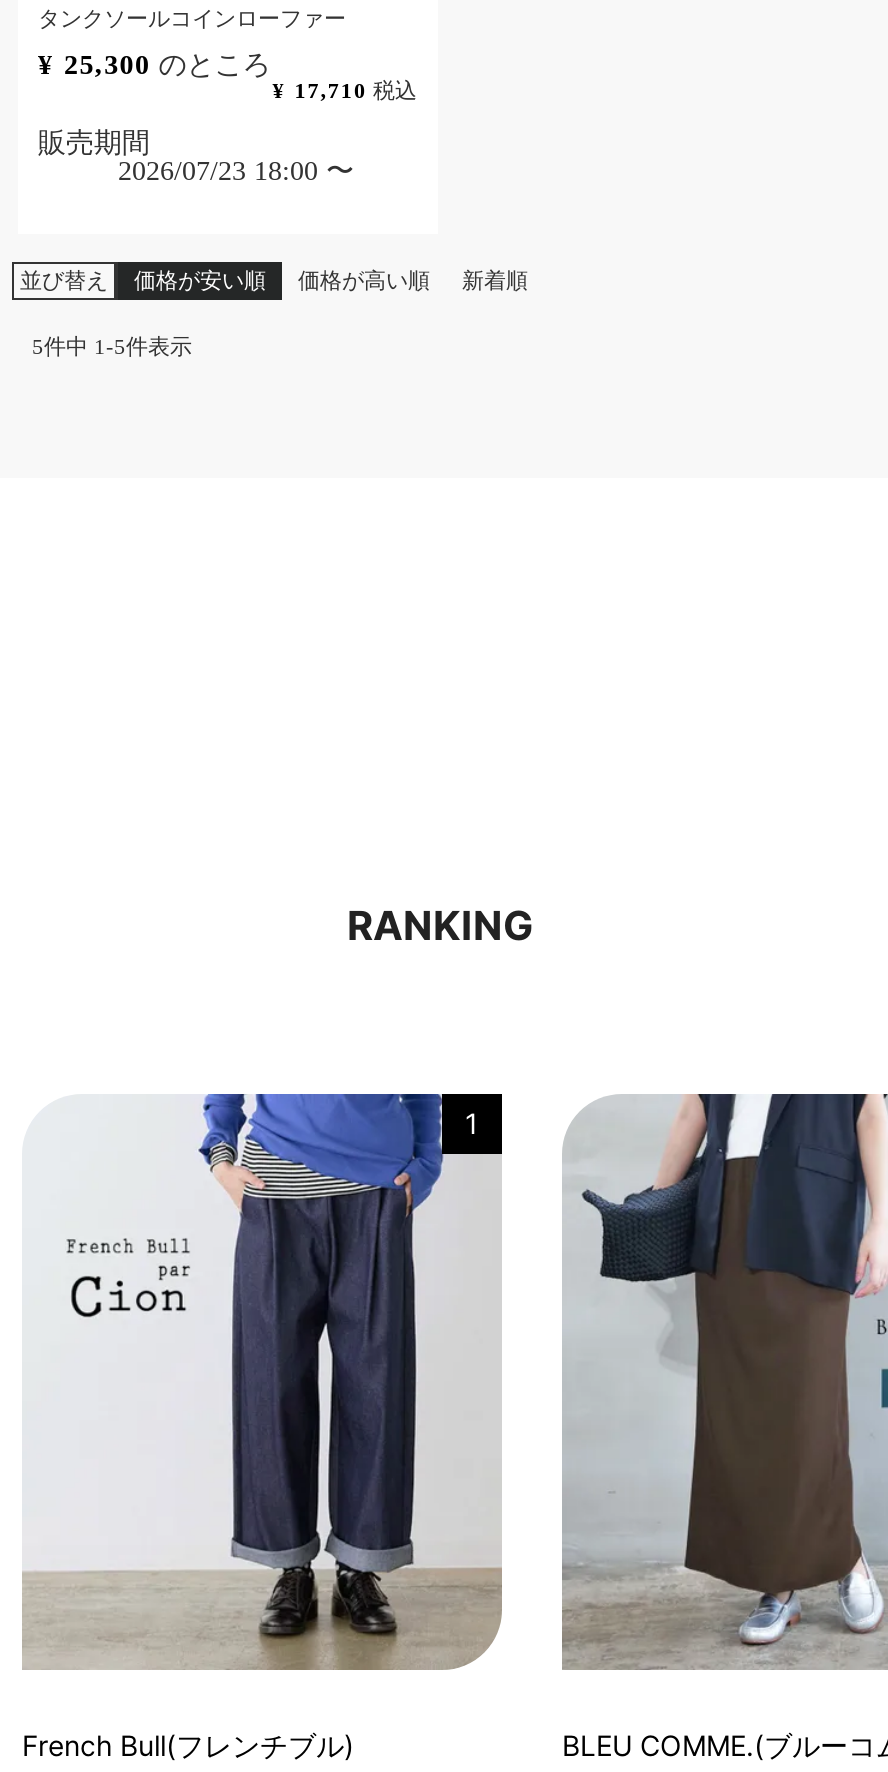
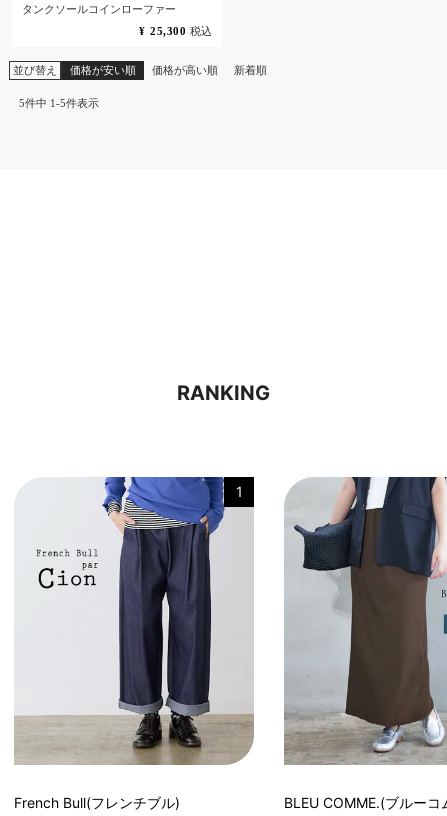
- ¥ 25,300 のところ
- ¥ 17,710 税込
- 販売期間
- 2026/07/23 18:00〜
+ ¥ 25,300 税込
